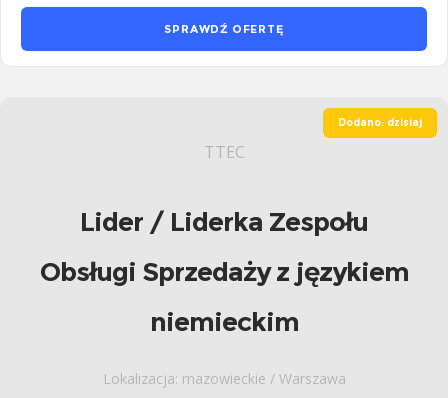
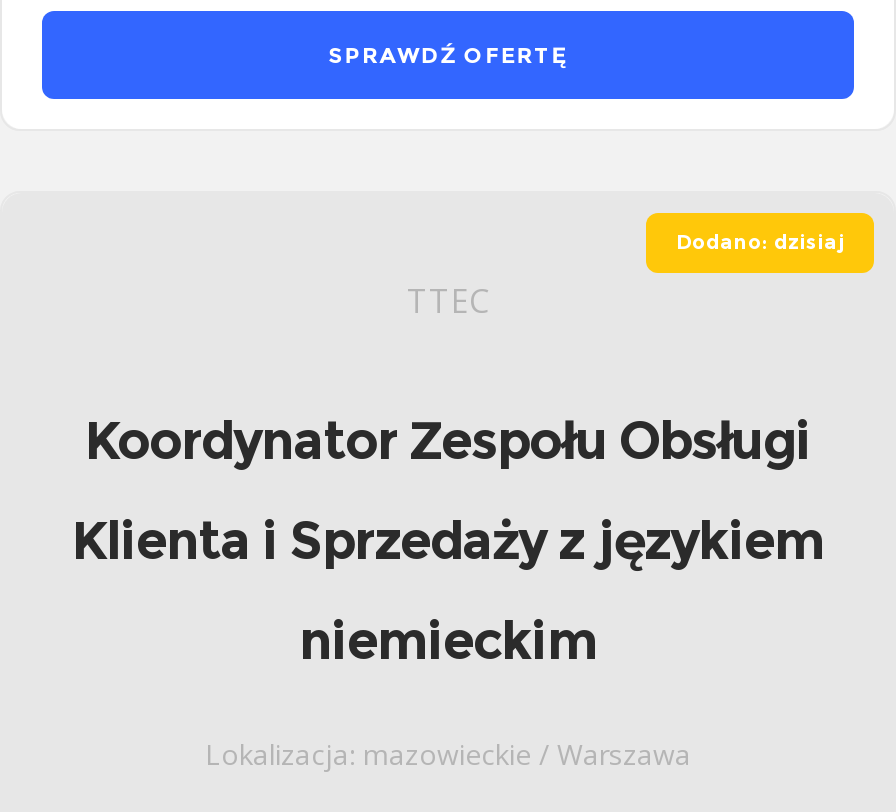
- Lider / Liderka Zespołu
+ Koordynator Zespołu Obsługi

- Obsługi Sprzedaży z językiem
+ Klienta i Sprzedaży z językiem
